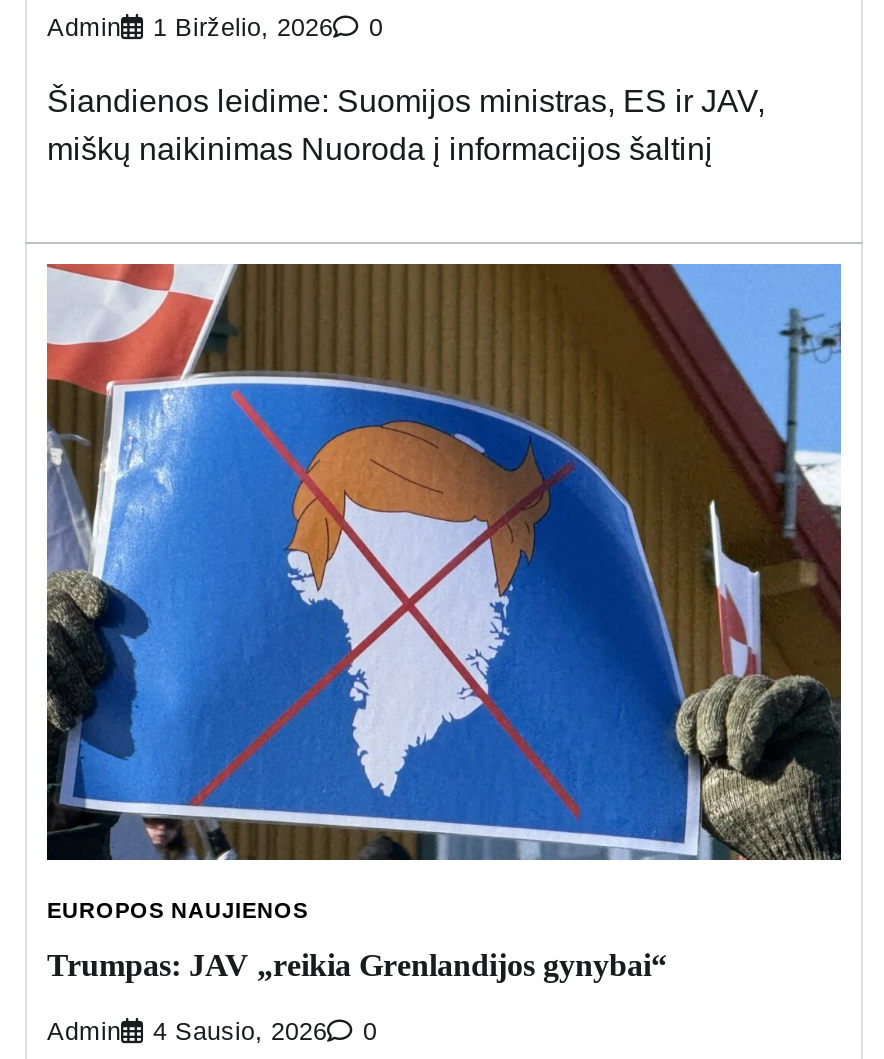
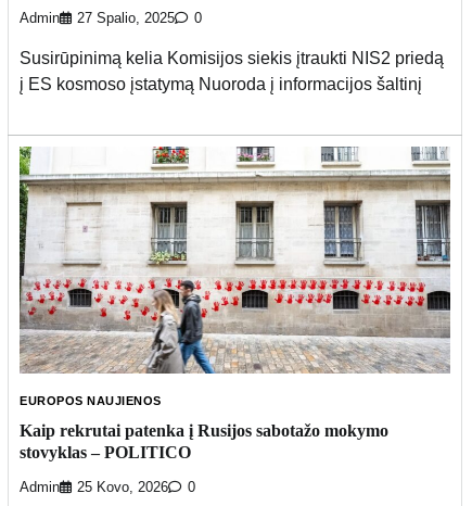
- Admin 1 Birželio, 2026 0
+ Admin 27 Spalio, 2025 0

- Šiandienos leidime: Suomijos ministras, ES ir JAV,
- miškų naikinimas Nuoroda į informacijos šaltinį
+ Susirūpinimą kelia Komisijos siekis įtraukti NIS2 priedą
+ į ES kosmoso įstatymą Nuoroda į informacijos šaltinį

- [image]
+ [image]

moved up: EUROPOS NAUJIENOS

- Trumpas: JAV „reikia Grenlandijos gynybai“
+ Kaip rekrutai patenka į Rusijos sabotažo mokymo
+ stovyklas – POLITICO

- Admin 4 Sausio, 2026 0
+ Admin 25 Kovo, 2026 0
